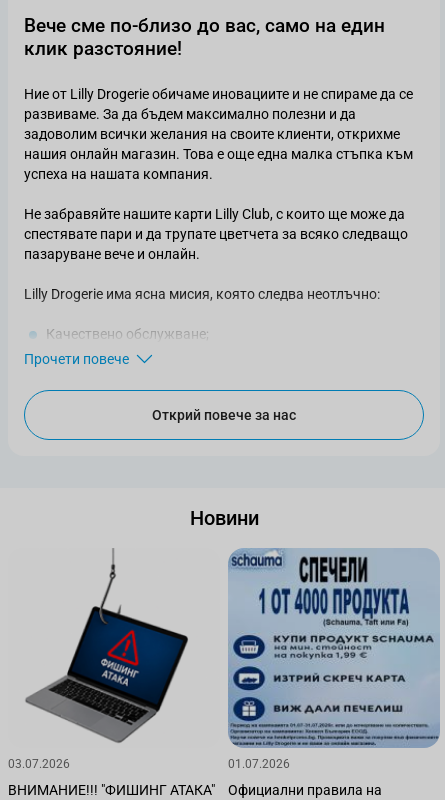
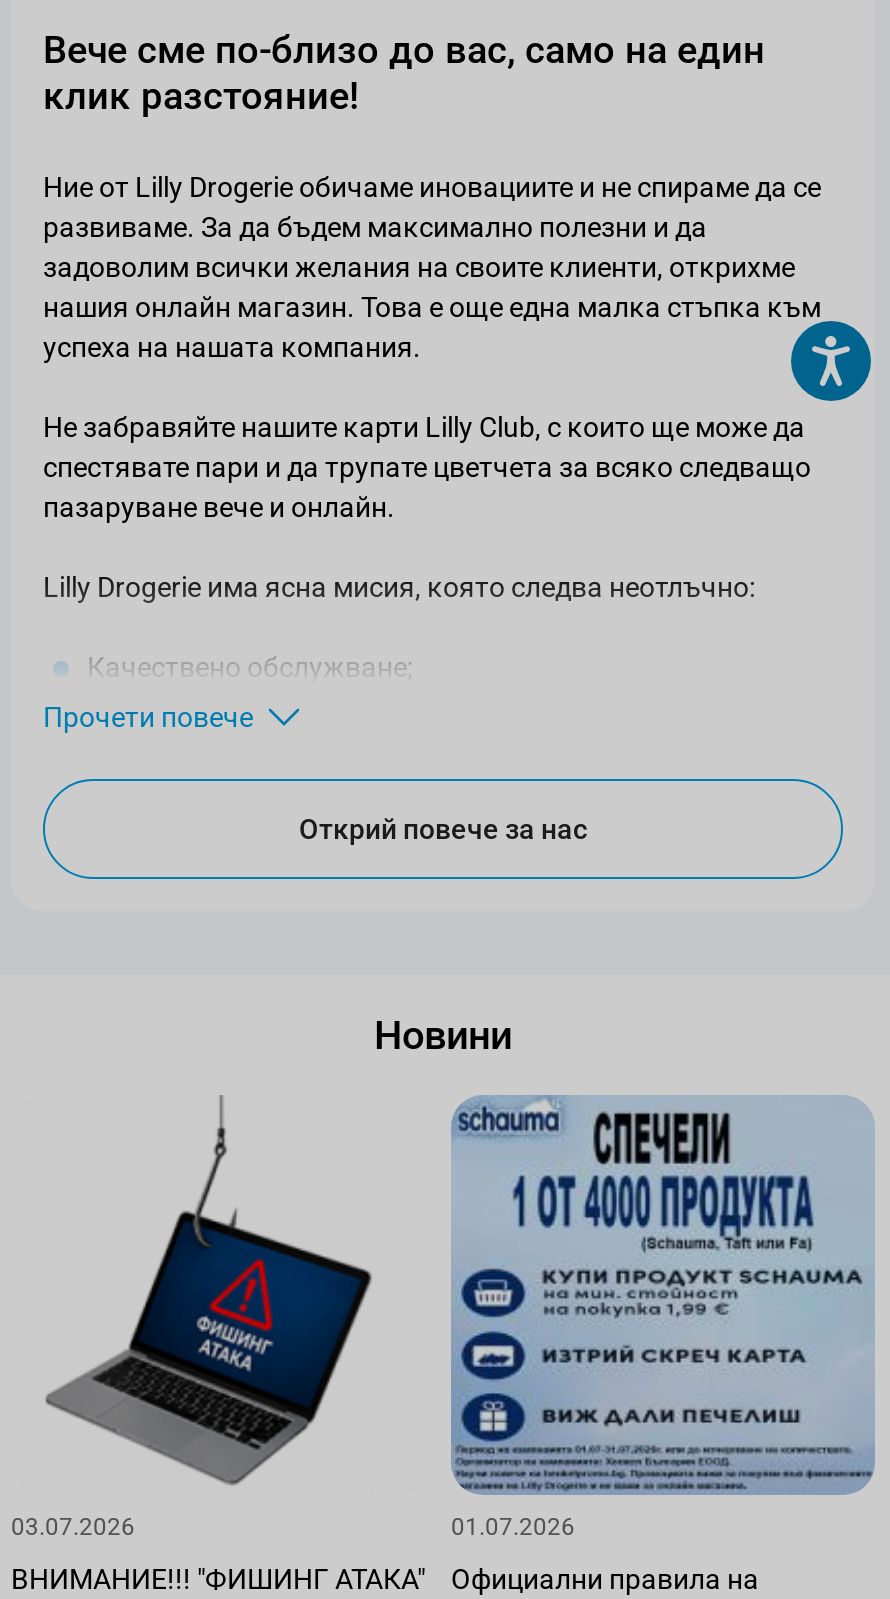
+ [image]
